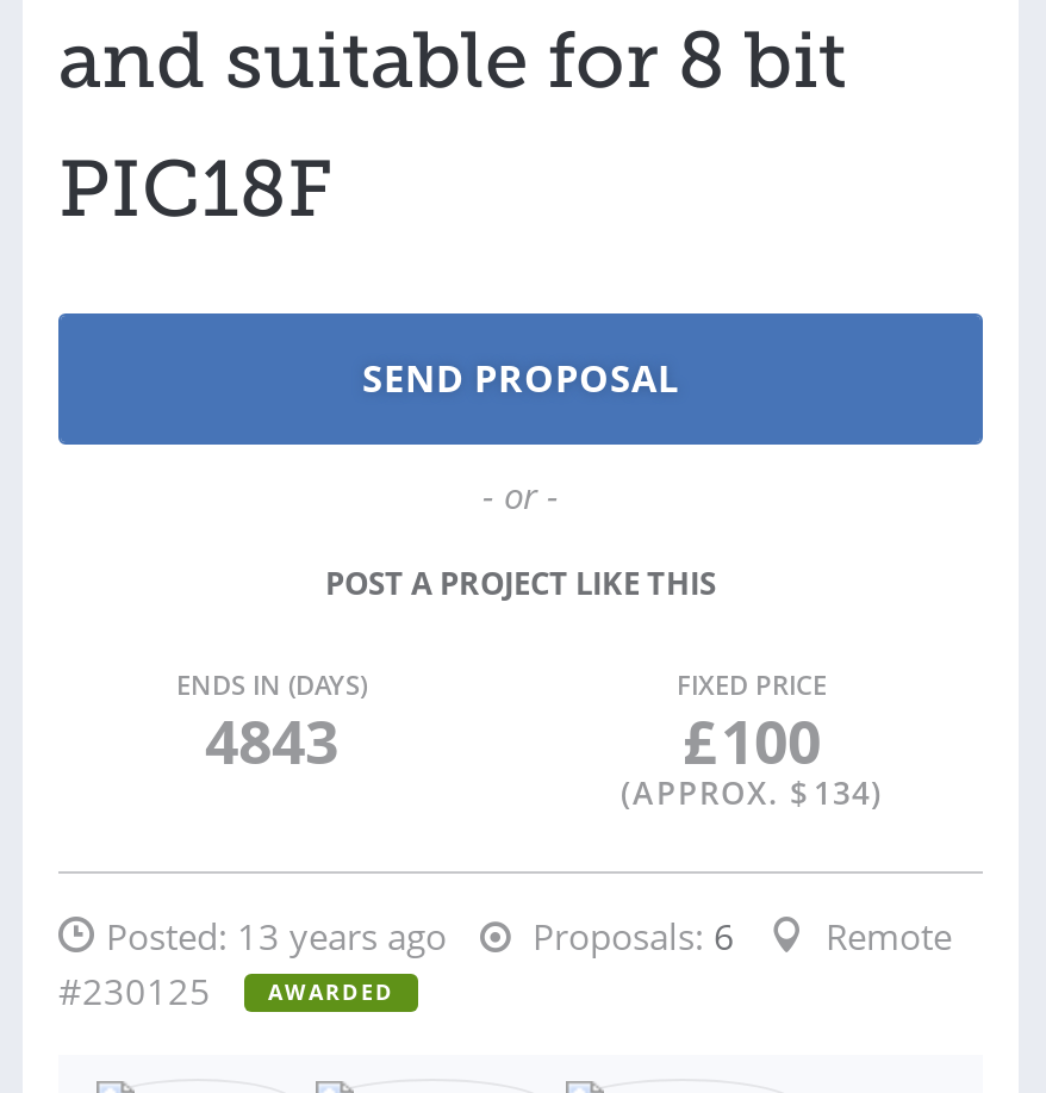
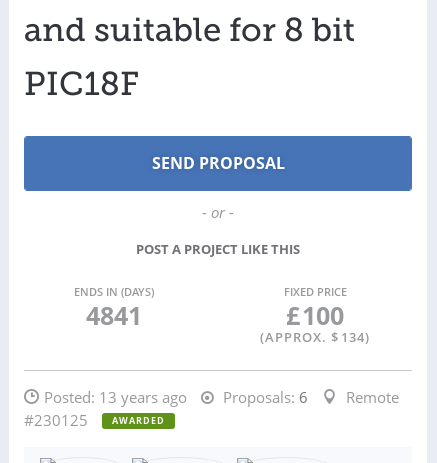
- 4843
+ 4841
